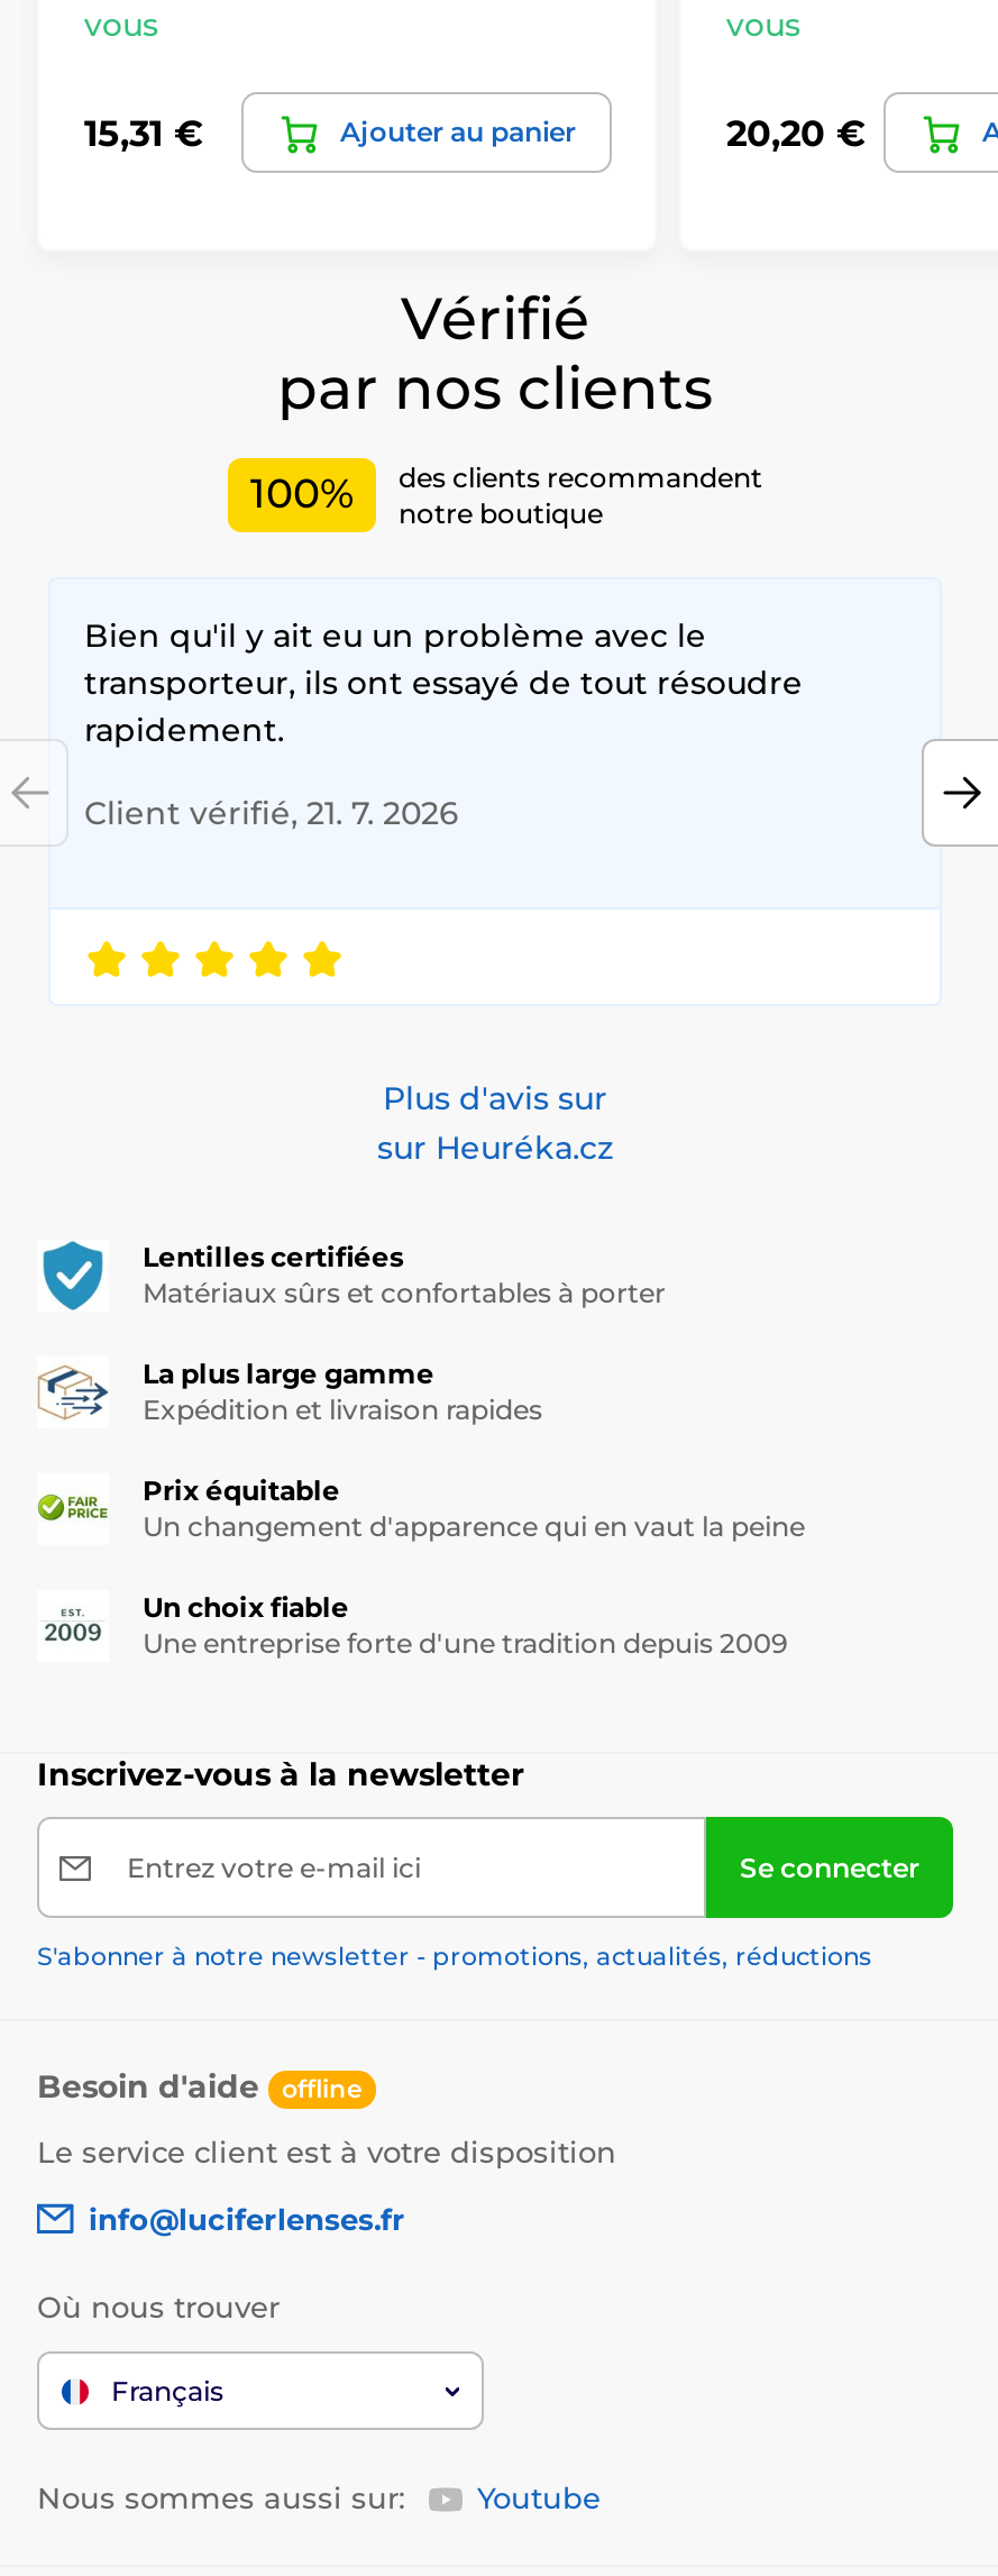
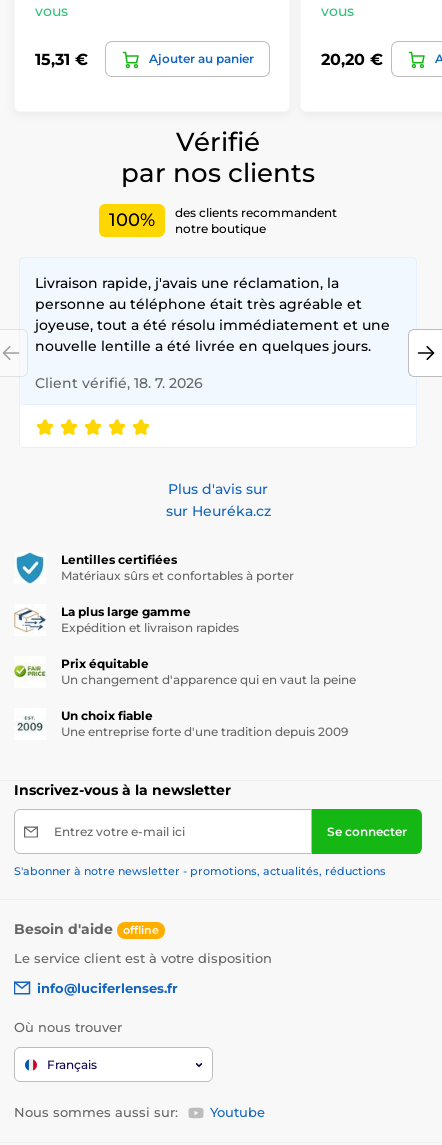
- Bien qu'il y ait eu un problème avec le
- transporteur, ils ont essayé de tout résoudre
- rapidement.
+ Livraison rapide, j'avais une réclamation, la
+ personne au téléphone était très agréable et
+ joyeuse, tout a été résolu immédiatement et une
+ nouvelle lentille a été livrée en quelques jours.

- Client vérifié, 21. 7. 2026
+ Client vérifié, 18. 7. 2026
